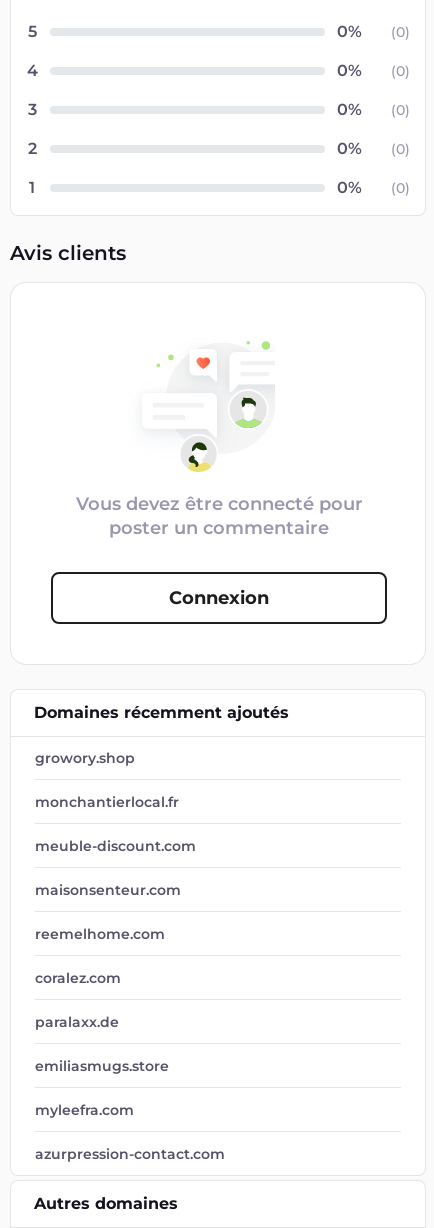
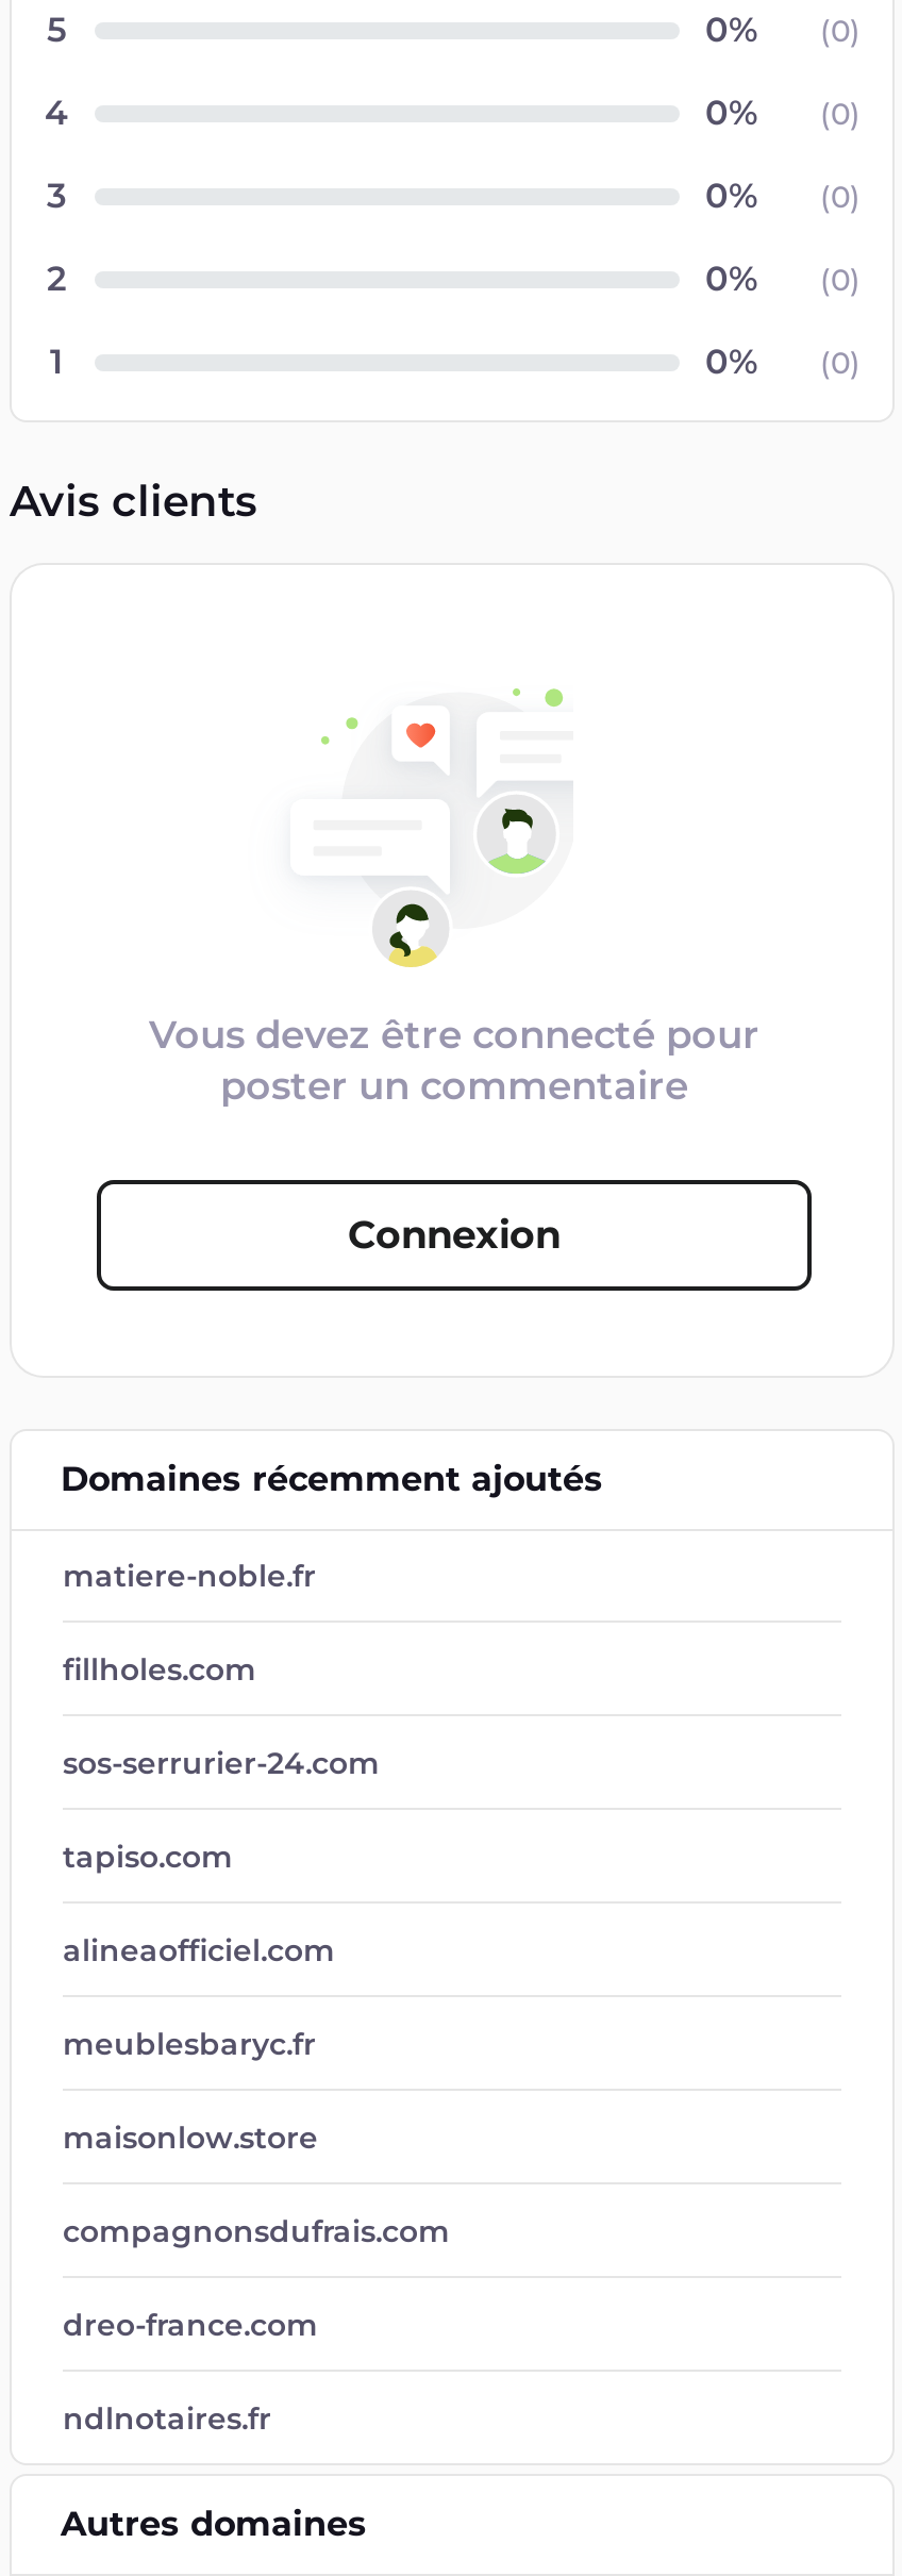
- growory.shop
+ matiere-noble.fr

- monchantierlocal.fr
+ fillholes.com

- meuble-discount.com
+ sos-serrurier-24.com

- maisonsenteur.com
+ tapiso.com

- reemelhome.com
+ alineaofficiel.com

- coralez.com
+ meublesbaryc.fr

- paralaxx.de
+ maisonlow.store

- emiliasmugs.store
+ compagnonsdufrais.com

- myleefra.com
+ dreo-france.com

- azurpression-contact.com
+ ndlnotaires.fr
